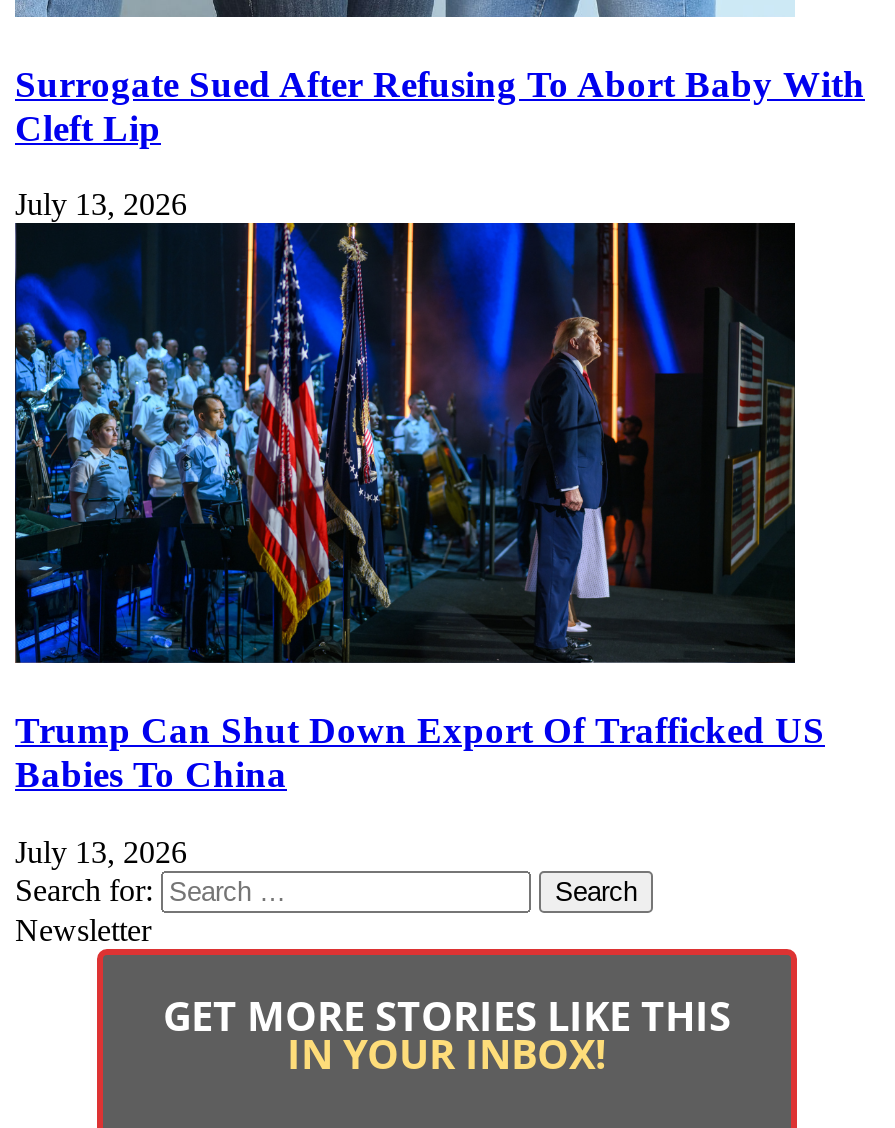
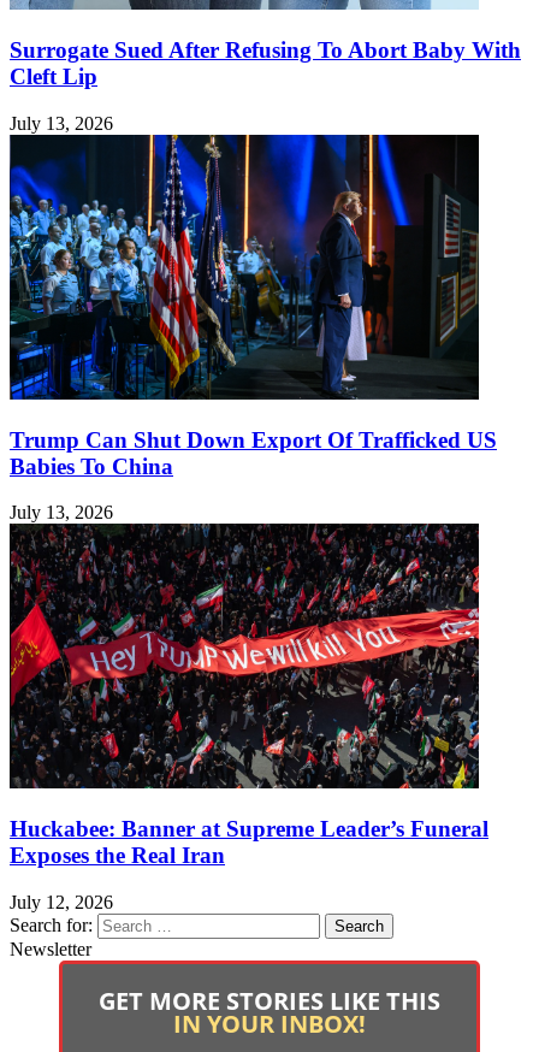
+ [image]
+ Huckabee: Banner at Supreme Leader’s Funeral
+ Exposes the Real Iran
+ July 12, 2026
